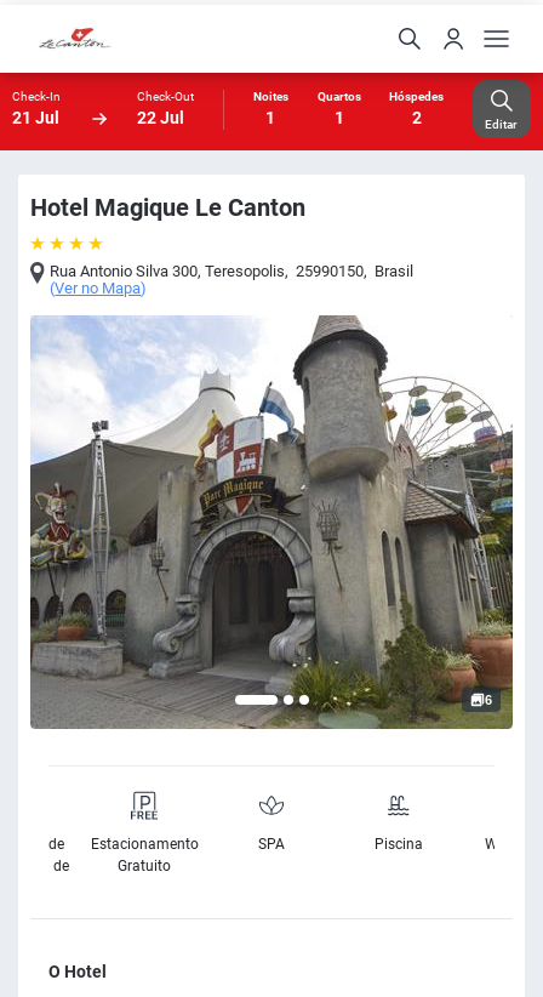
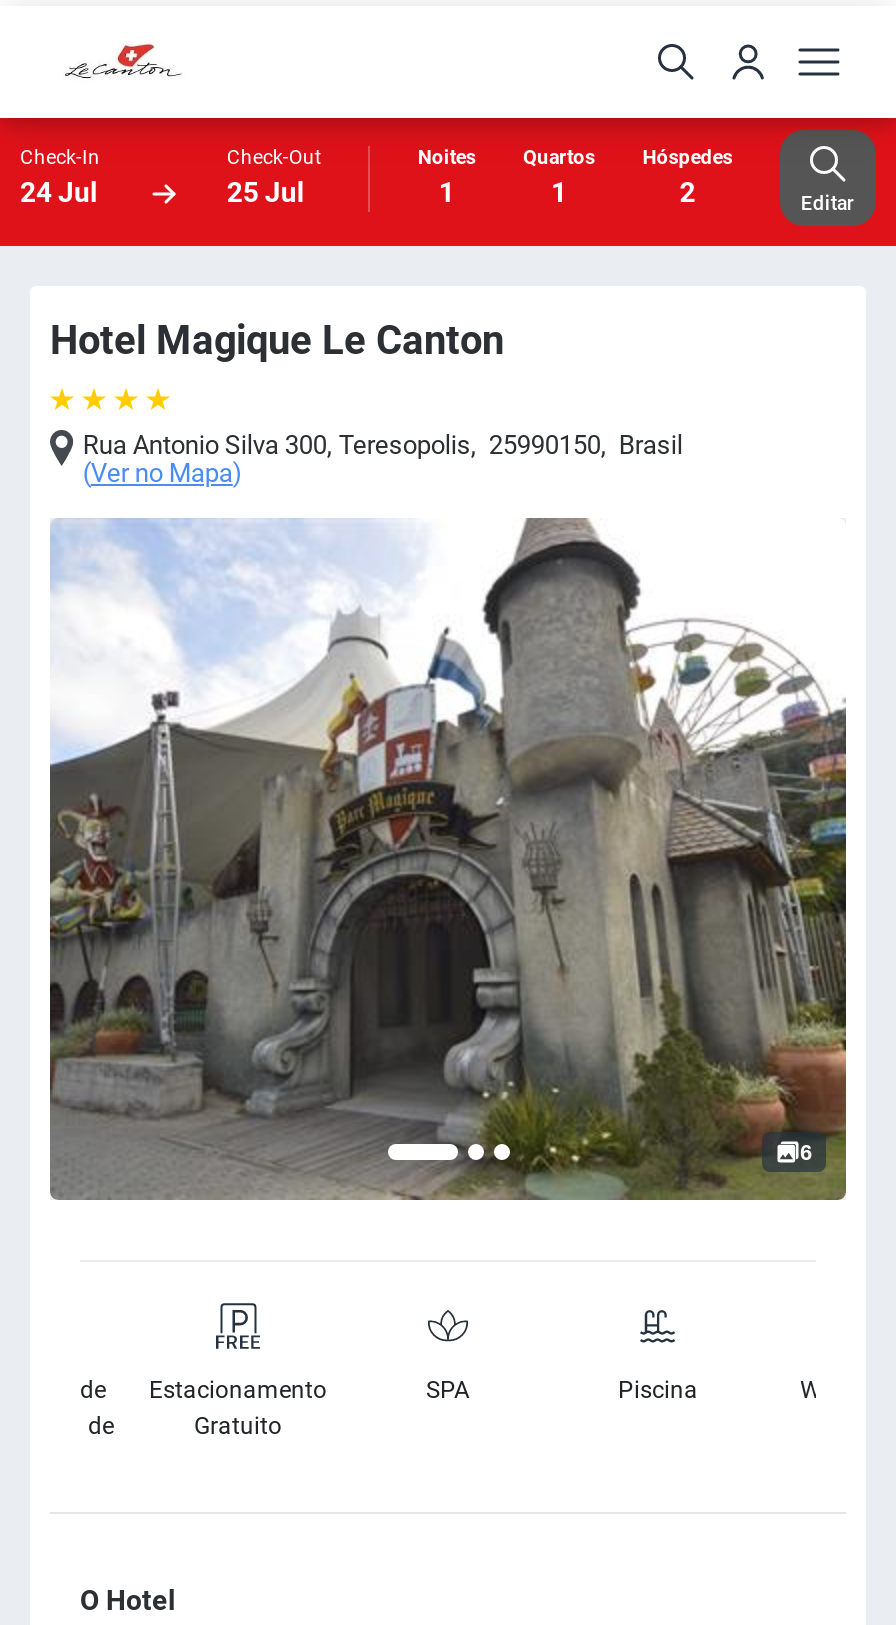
- 21 Jul
+ 24 Jul

- 22 Jul
+ 25 Jul
